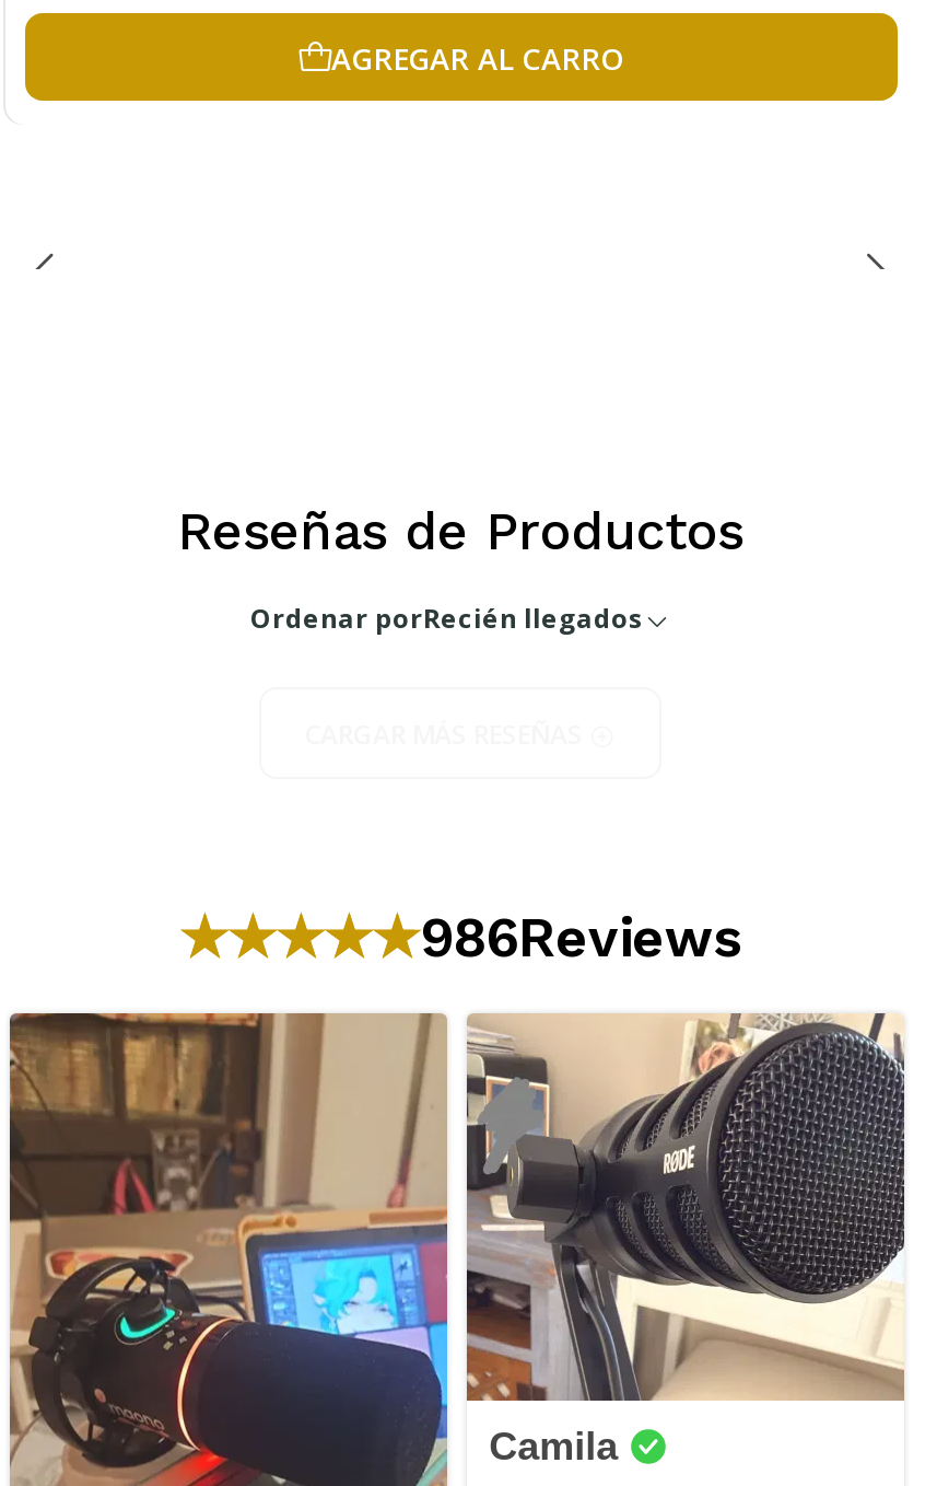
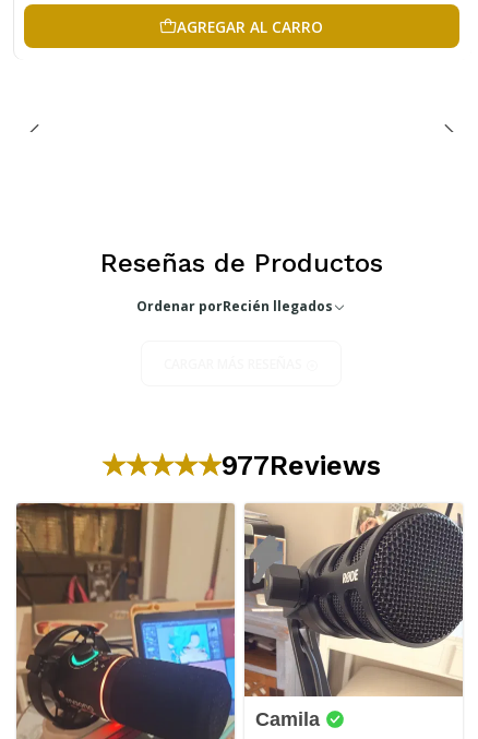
- 986Reviews
+ 977Reviews
